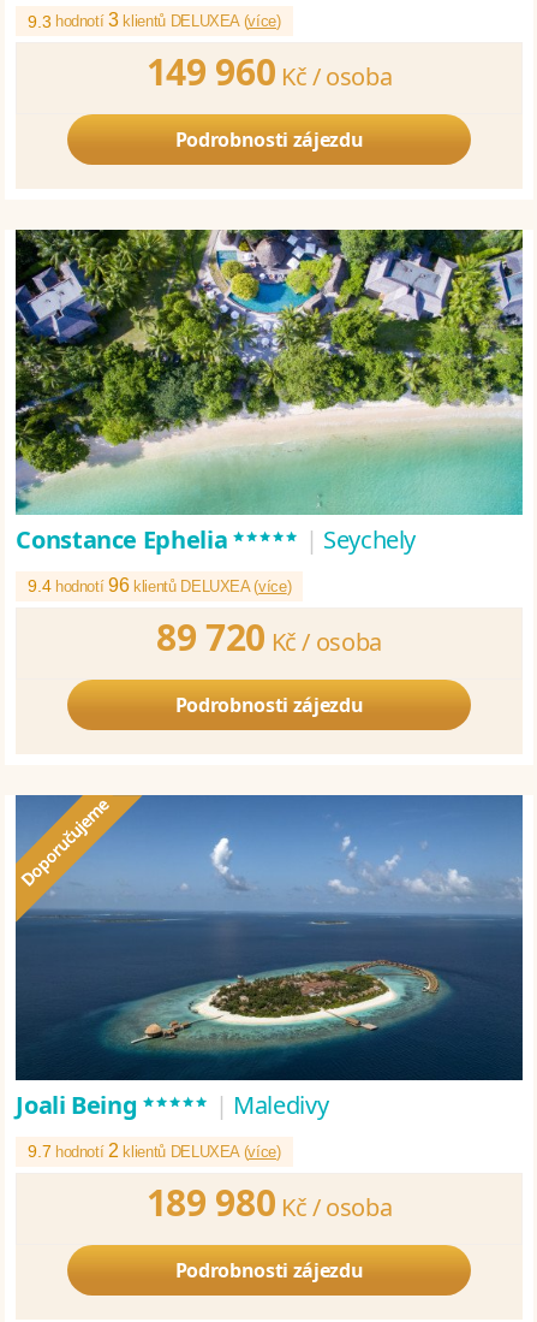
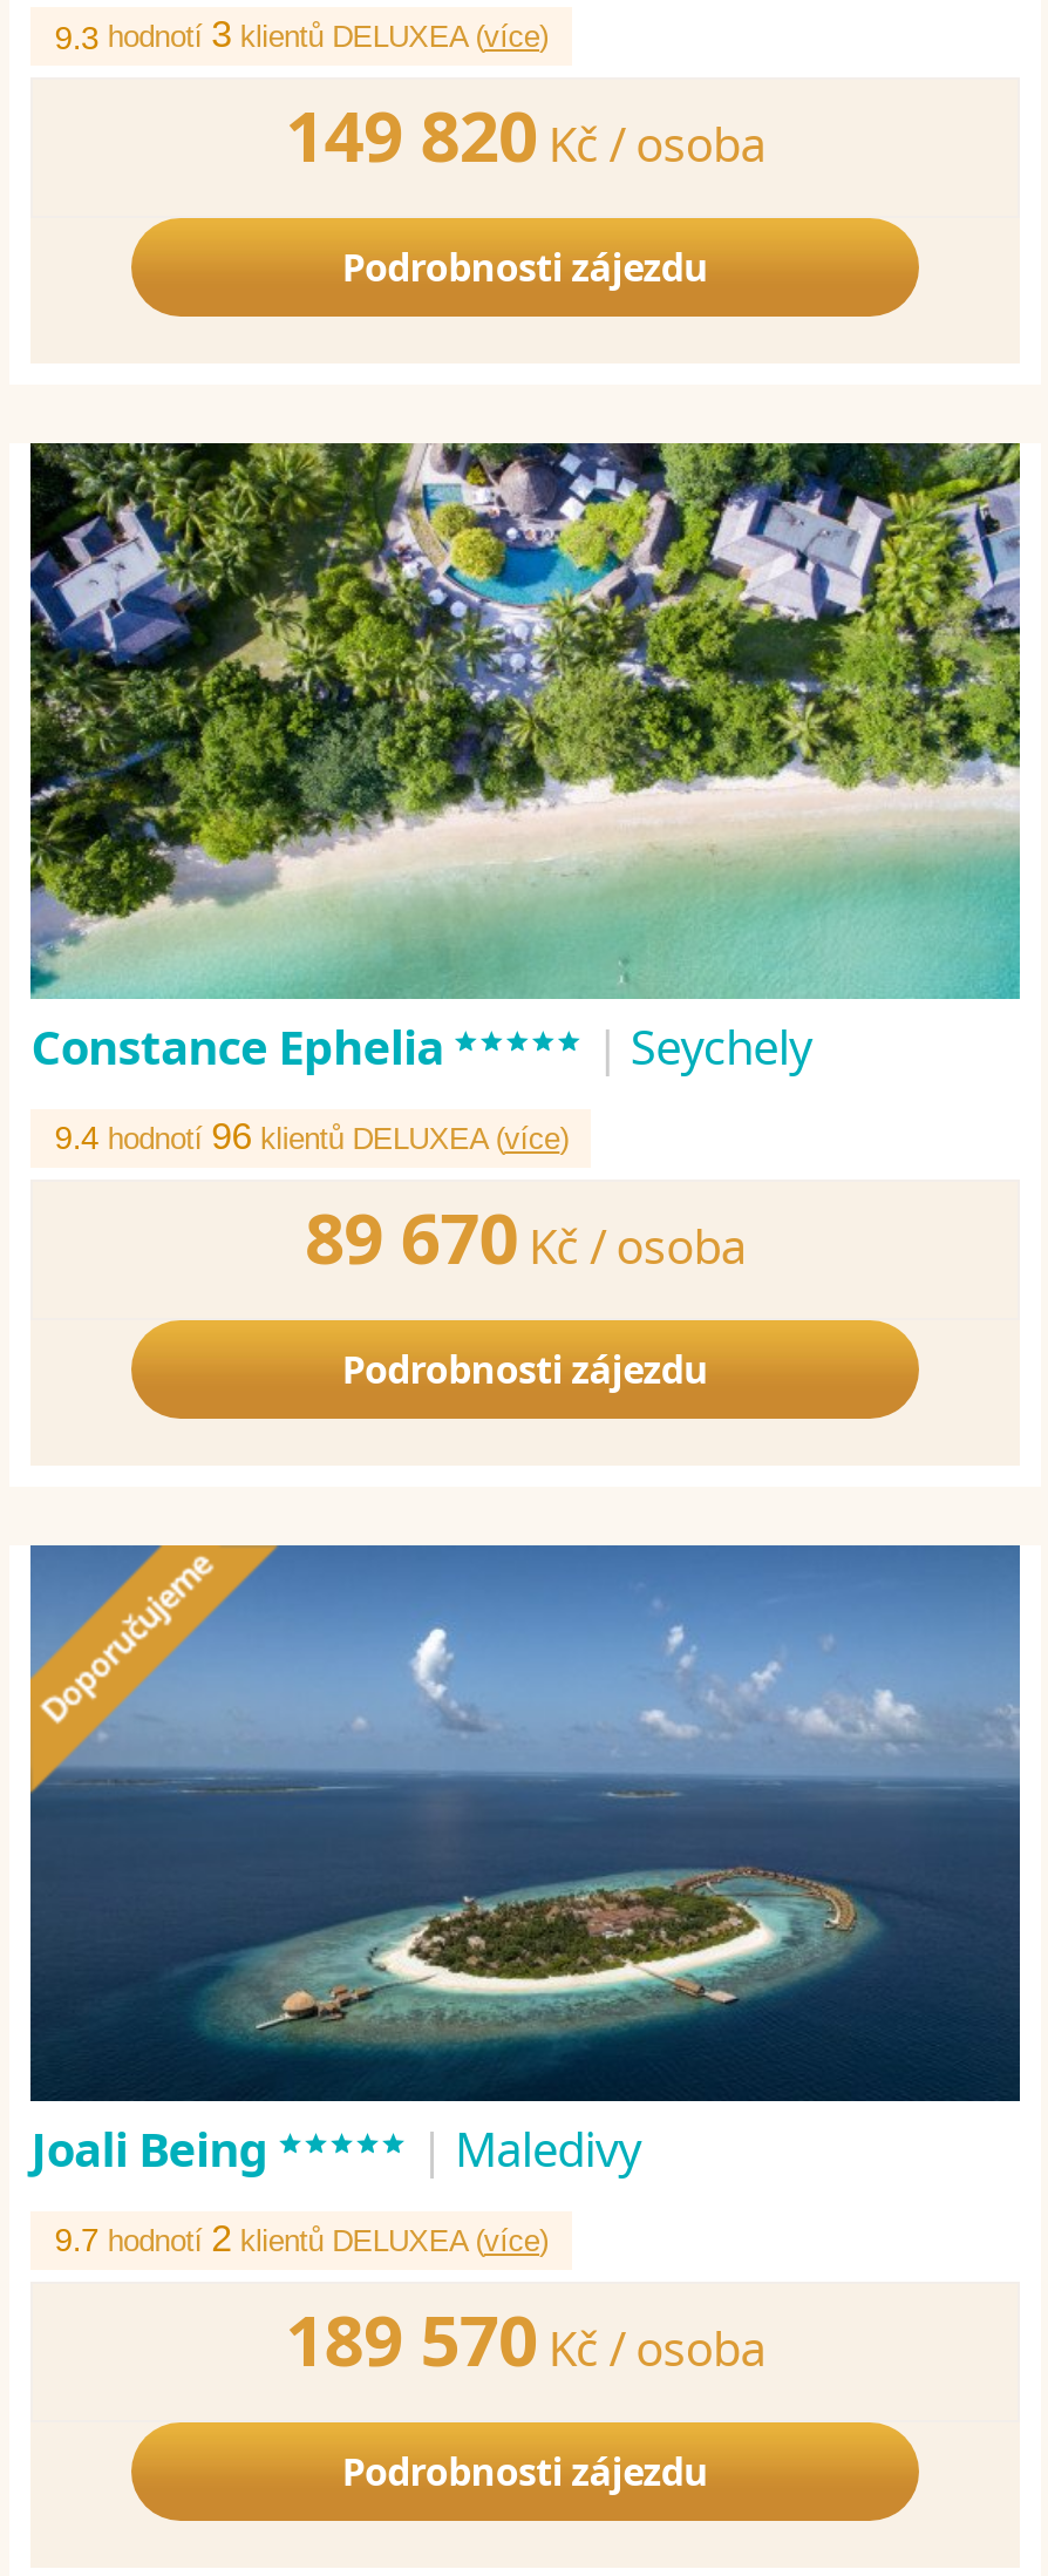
- 149 960 Kč /osoba
+ 149 820 Kč /osoba

- 89 720 Kč /osoba
+ 89 670 Kč /osoba

- 189 980 Kč /osoba
+ 189 570 Kč /osoba
